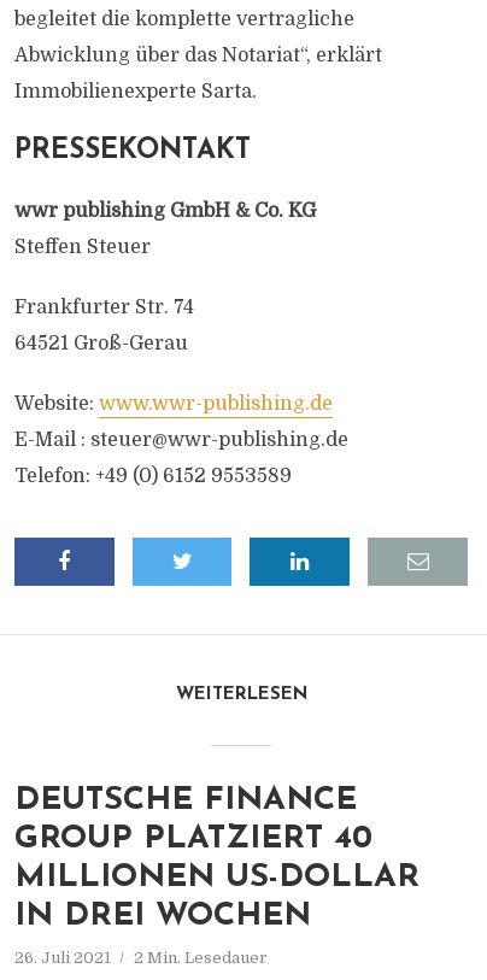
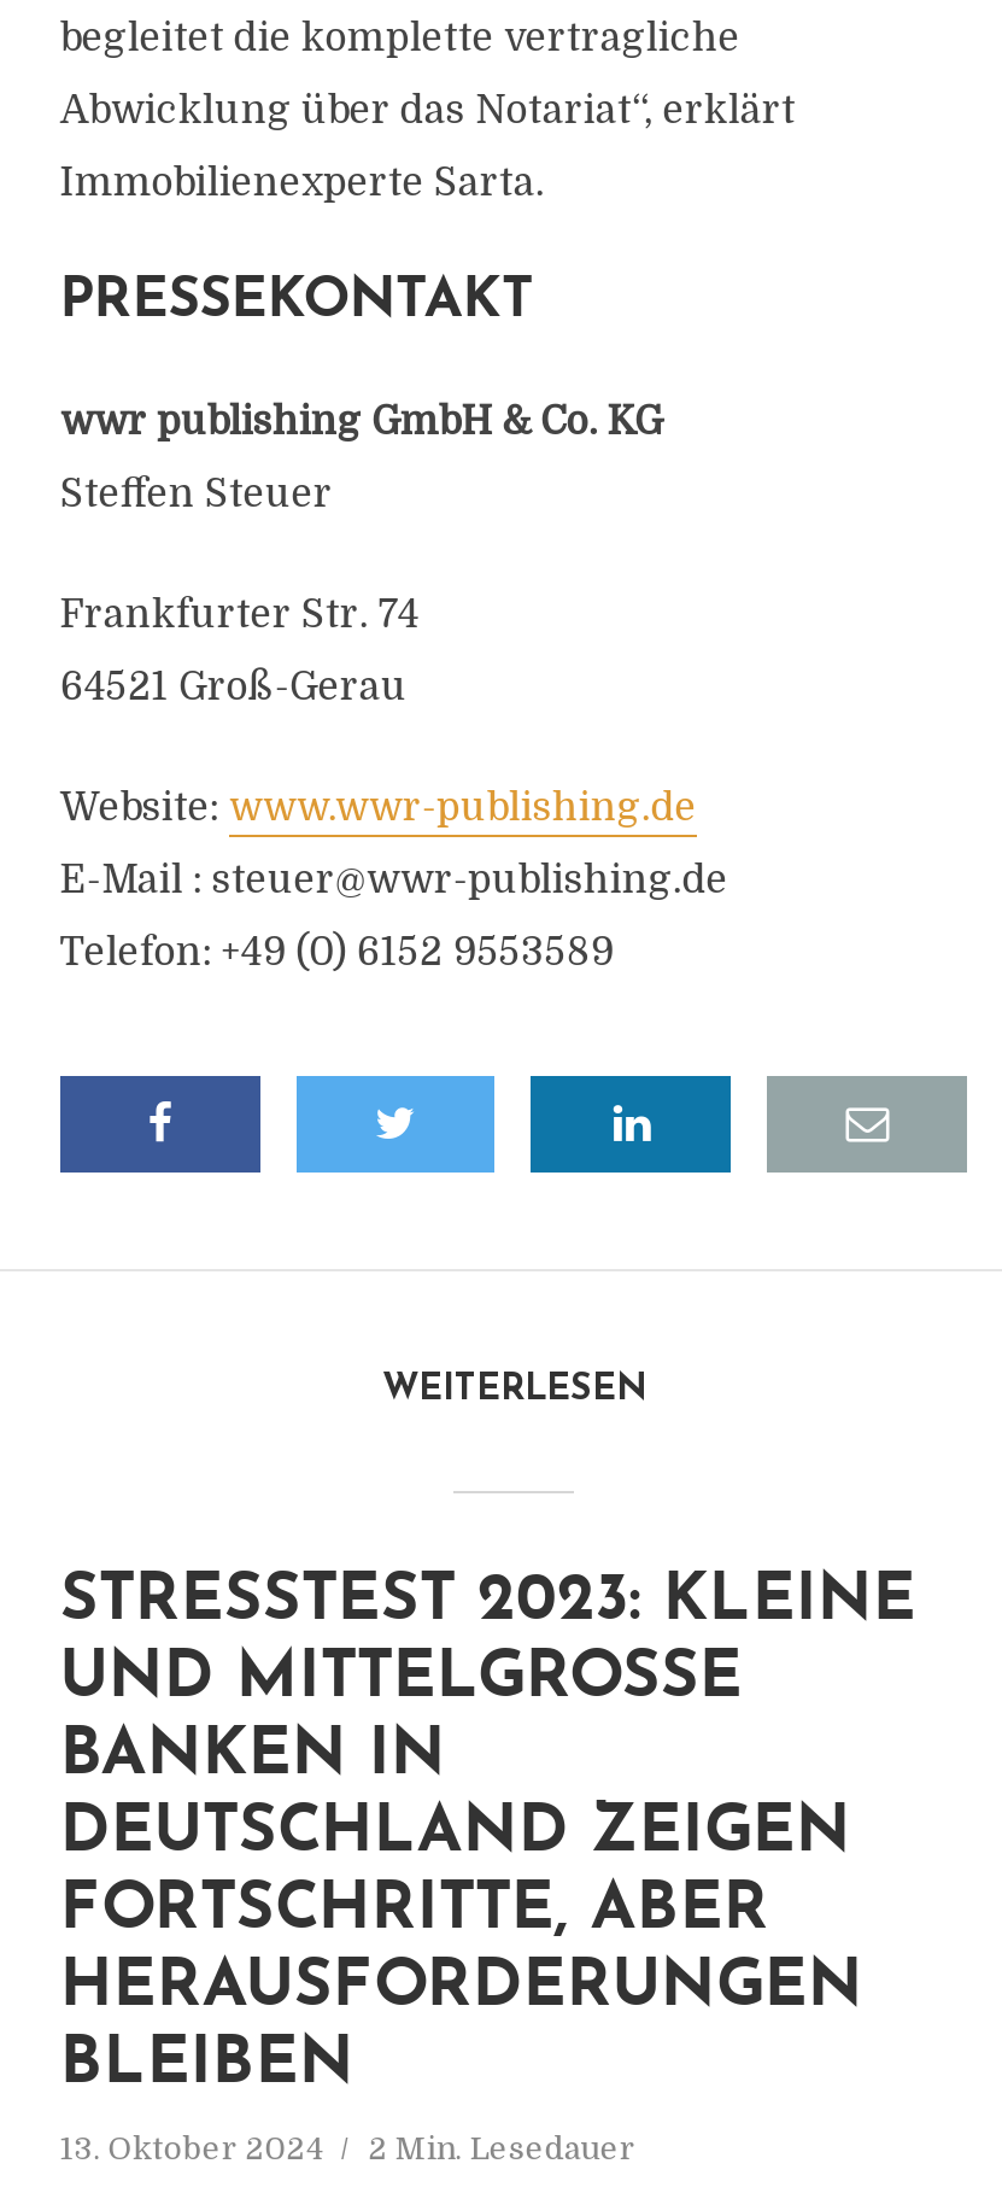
- DEUTSCHE FINANCE
- GROUP PLATZIERT 40
- MILLIONEN US-DOLLAR
- IN DREI WOCHEN
+ STRESSTEST 2023: KLEINE
+ UND MITTELGROSSE B
+ ANKEN IN D
+ EUTSCHLAND ZEIGEN F
+ ORTSCHRITTE, ABER H
+ ERAUSFORDERUNGEN B
+ LEIBEN

- 26. Juli 2021 2 Min. Lesedauer
+ 13. Oktober 2024 2 Min. Lesedauer
